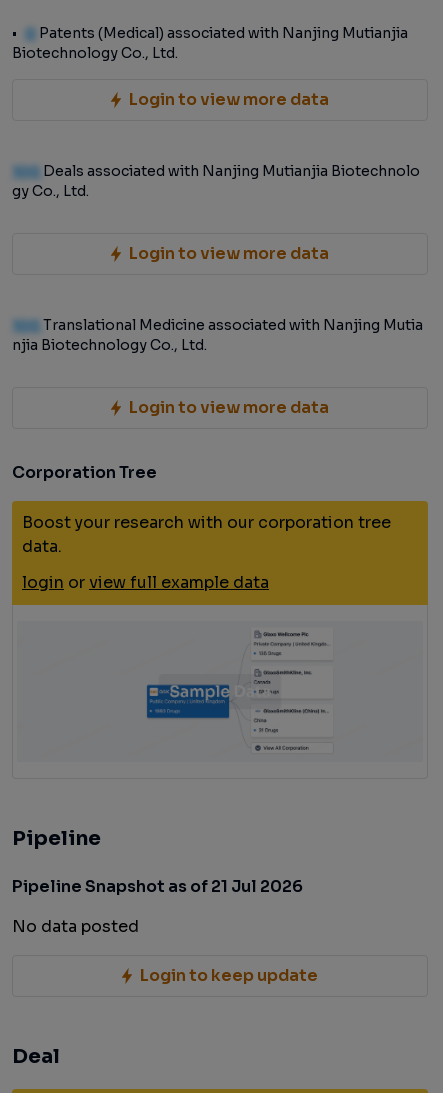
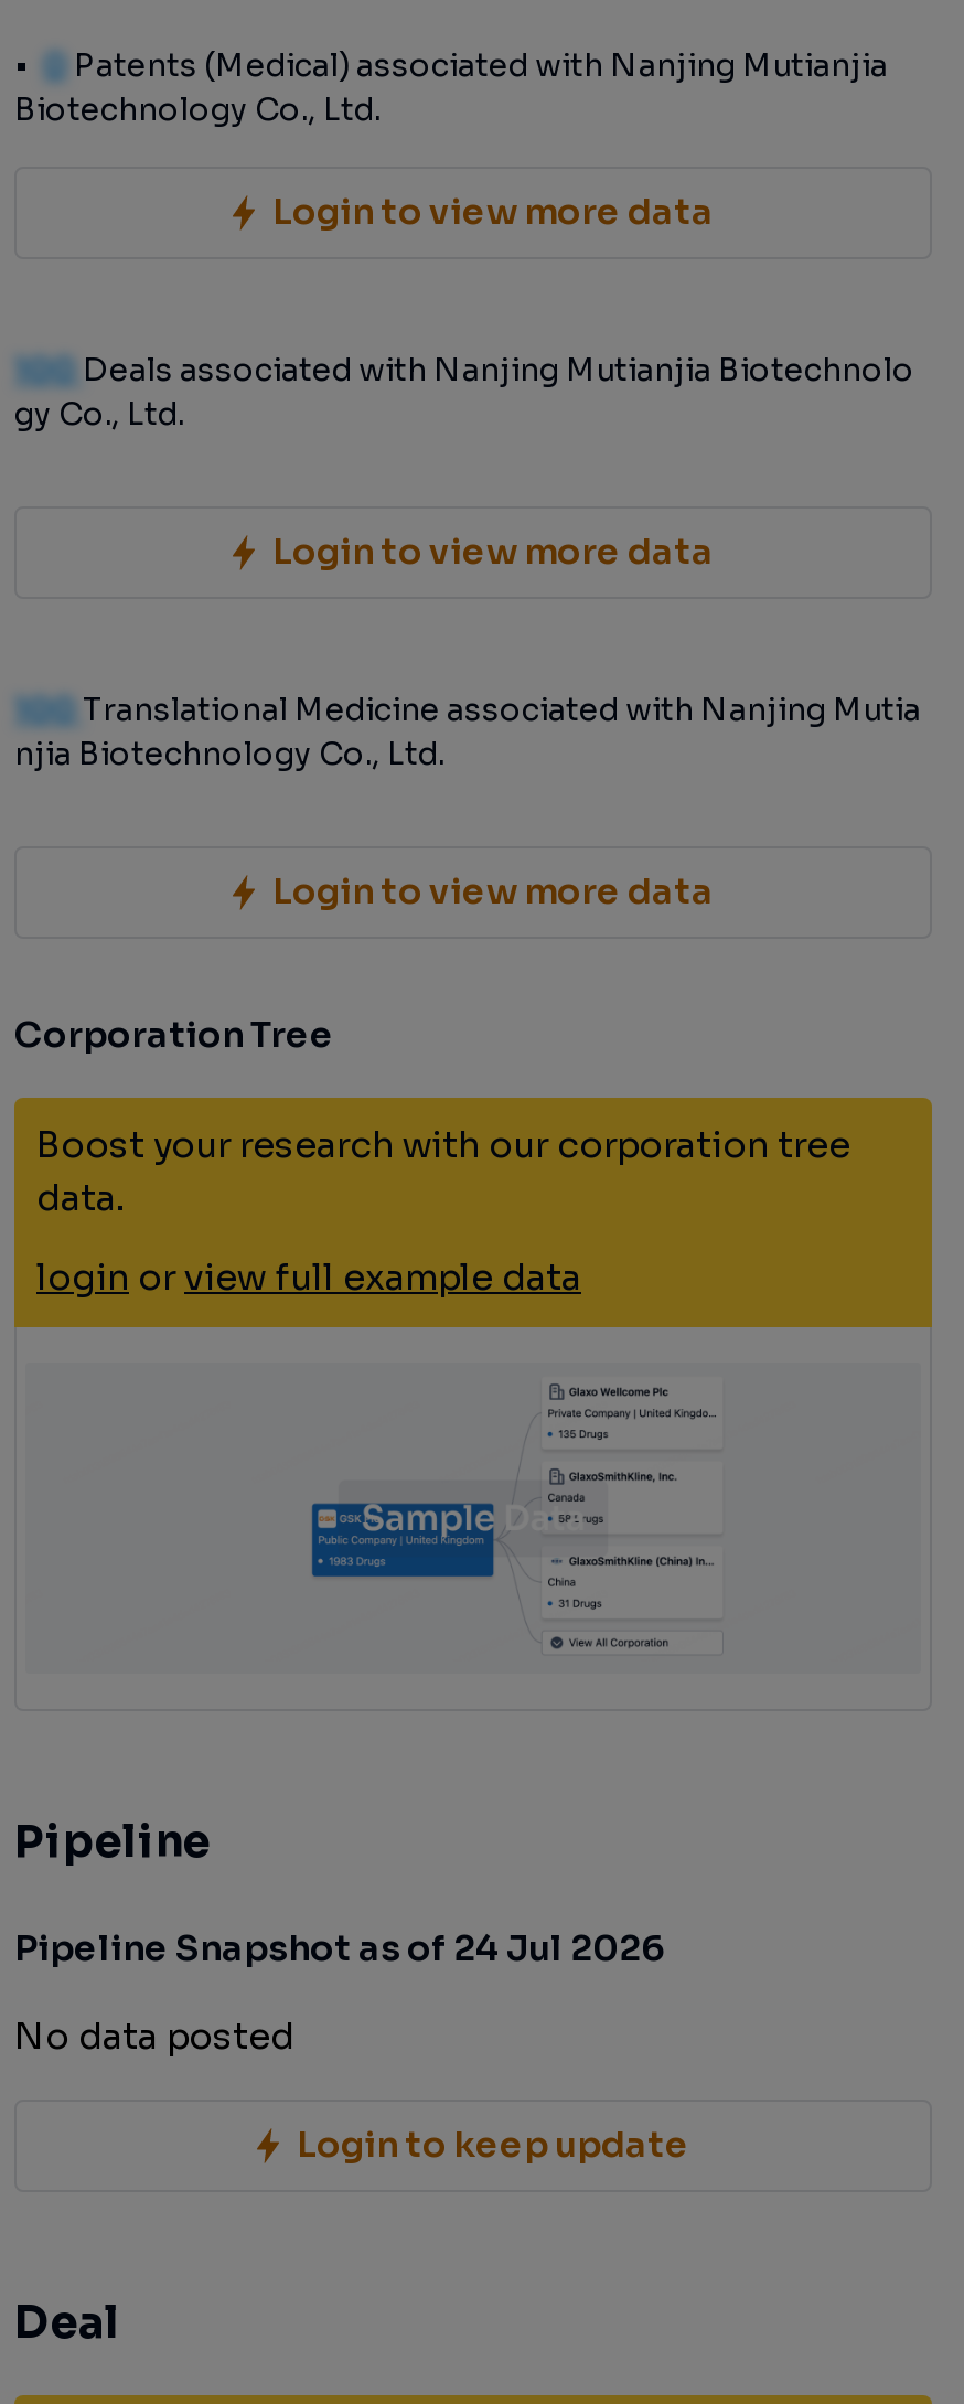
- Pipeline Snapshot as of 21 Jul 2026
+ Pipeline Snapshot as of 24 Jul 2026
